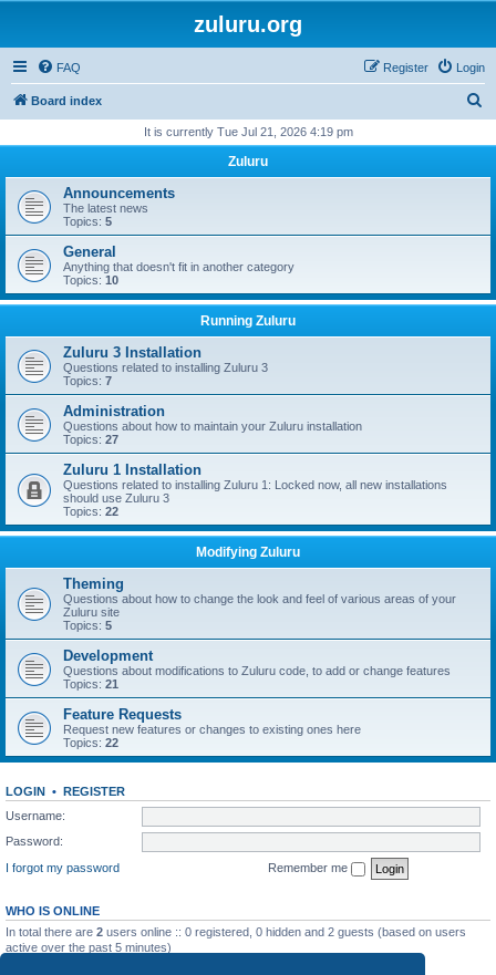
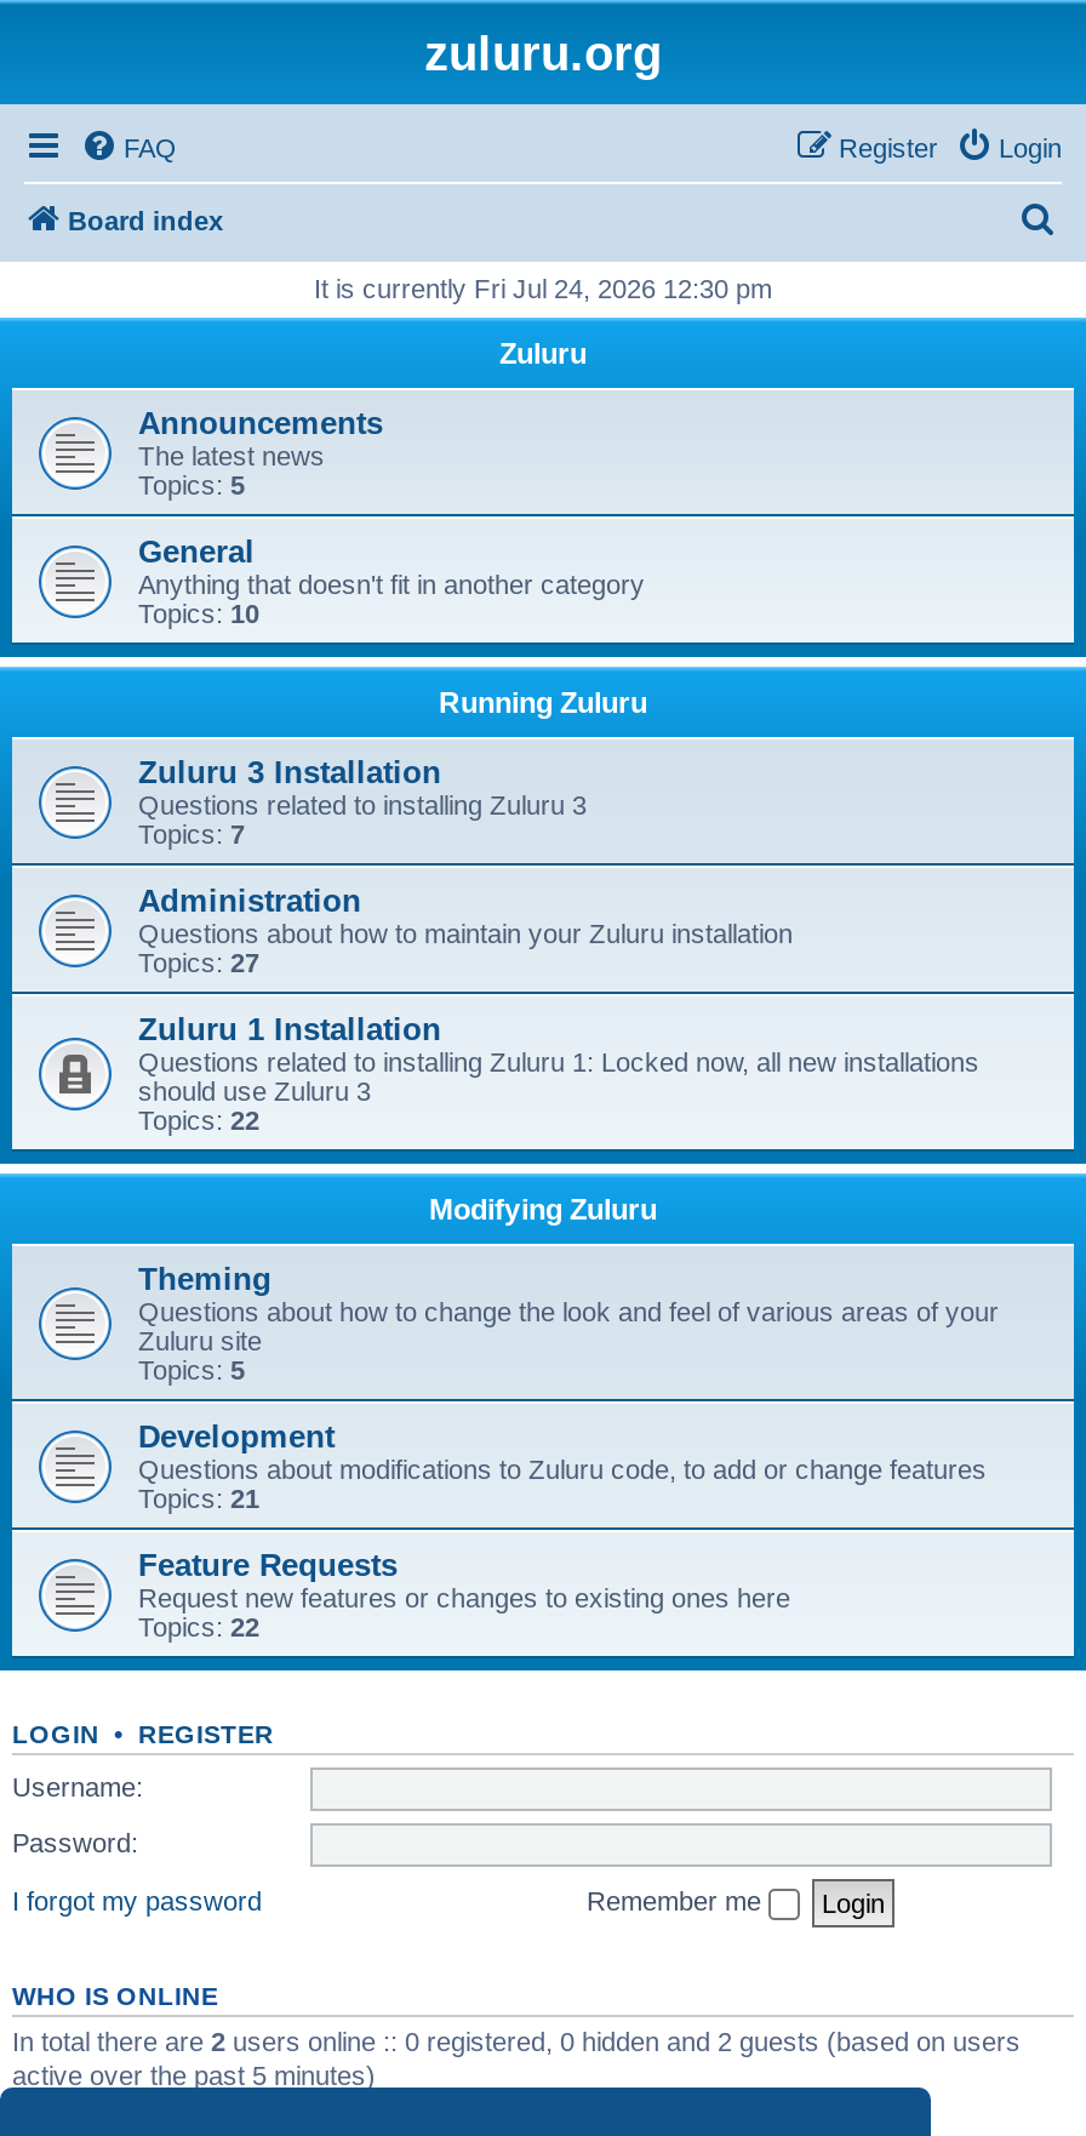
- It is currently Tue Jul 21, 2026 4:19 pm
+ It is currently Fri Jul 24, 2026 12:30 pm
